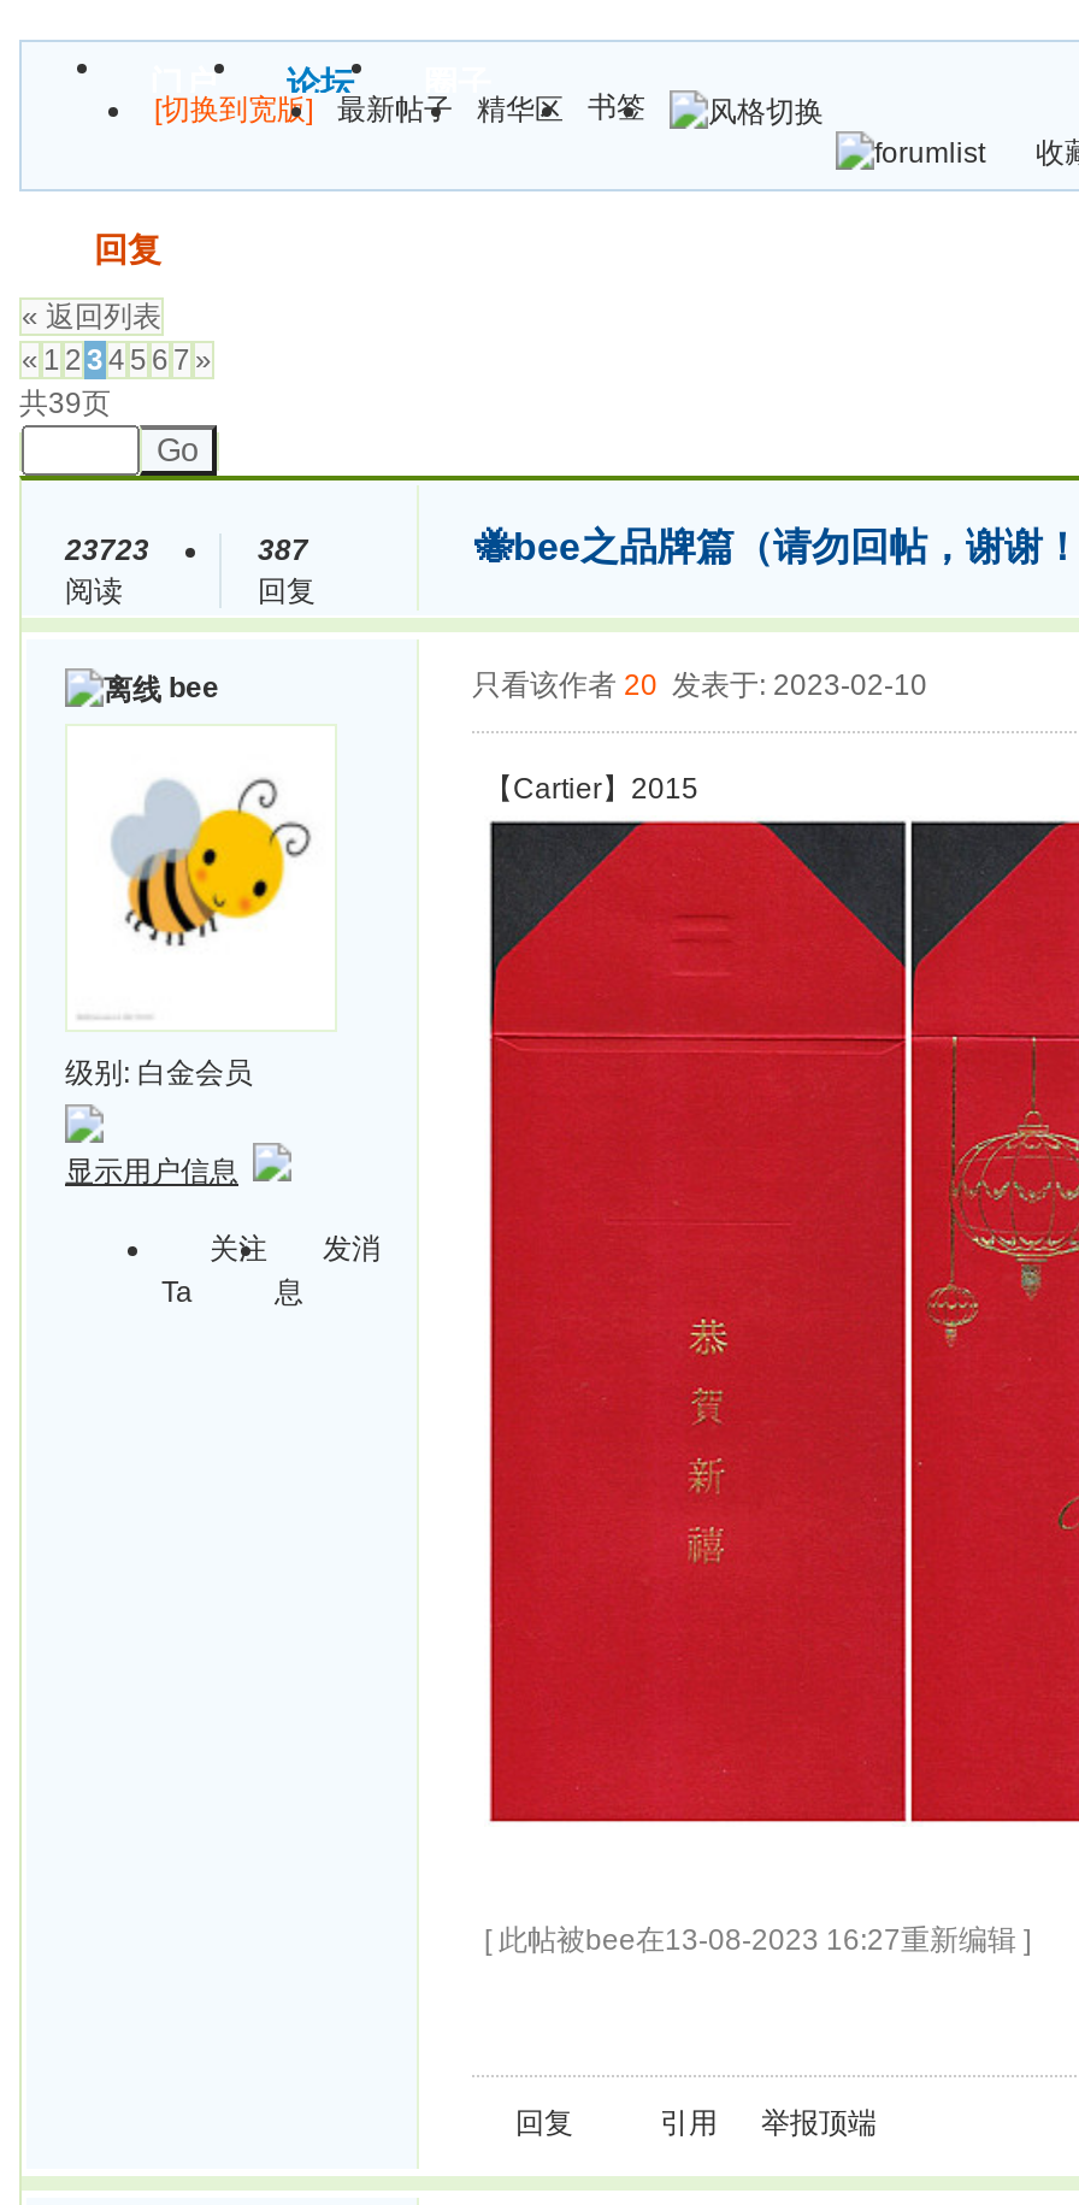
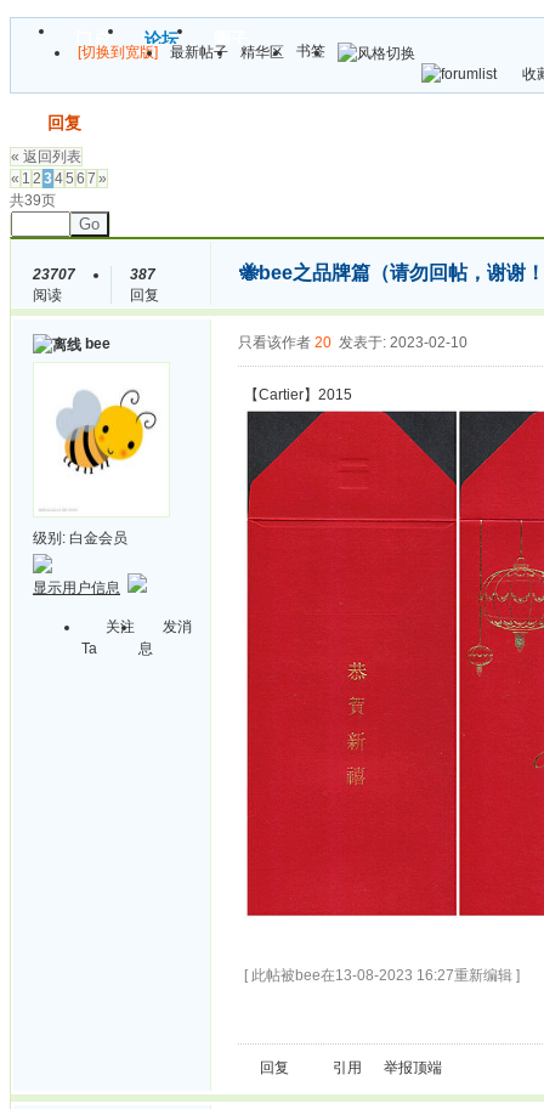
- 23723
+ 23707
